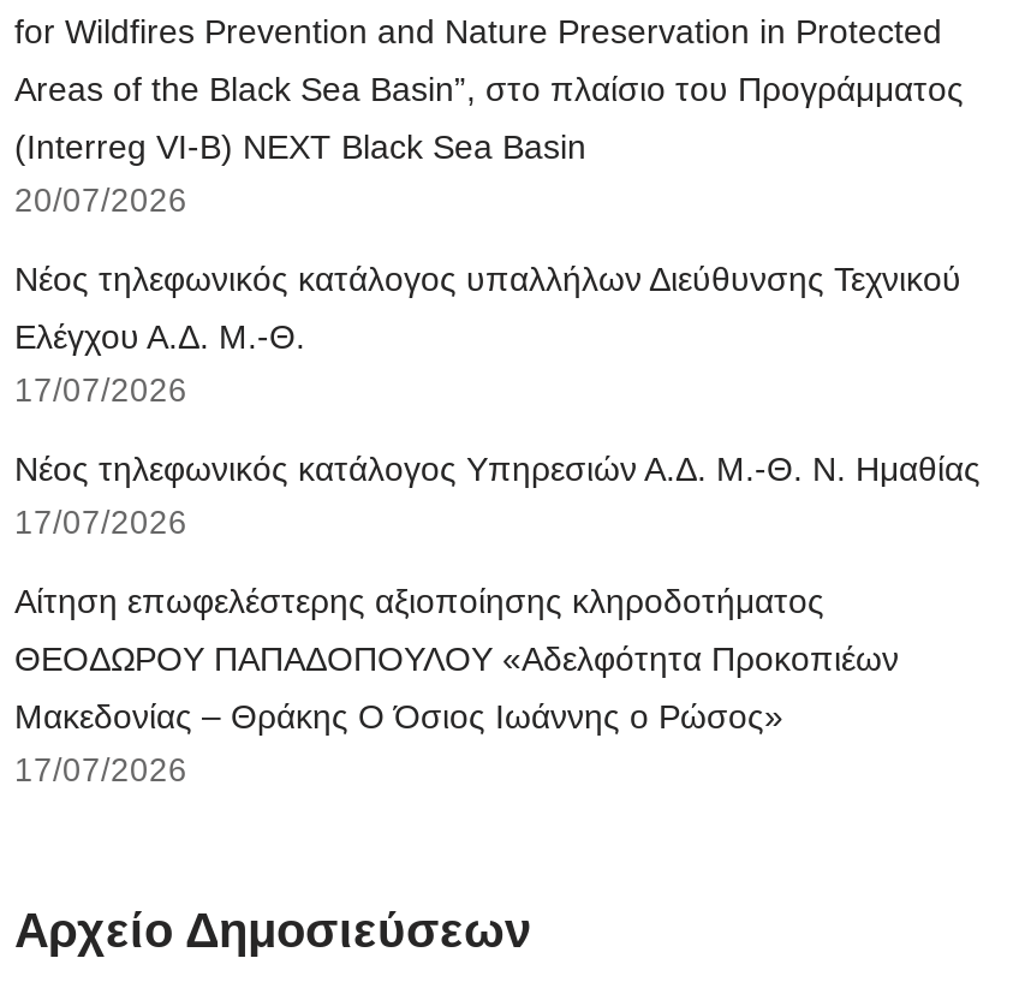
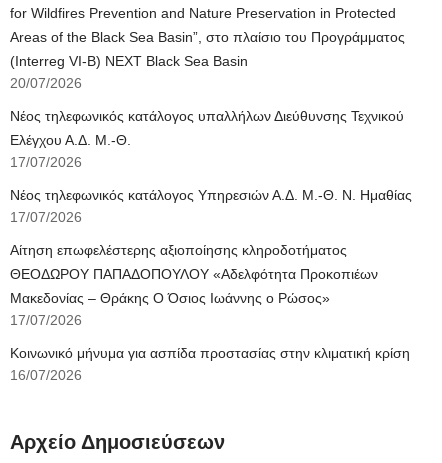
+ Κοινωνικό μήνυμα για ασπίδα προστασίας στην κλιματική κρίση
+ 16/07/2026
